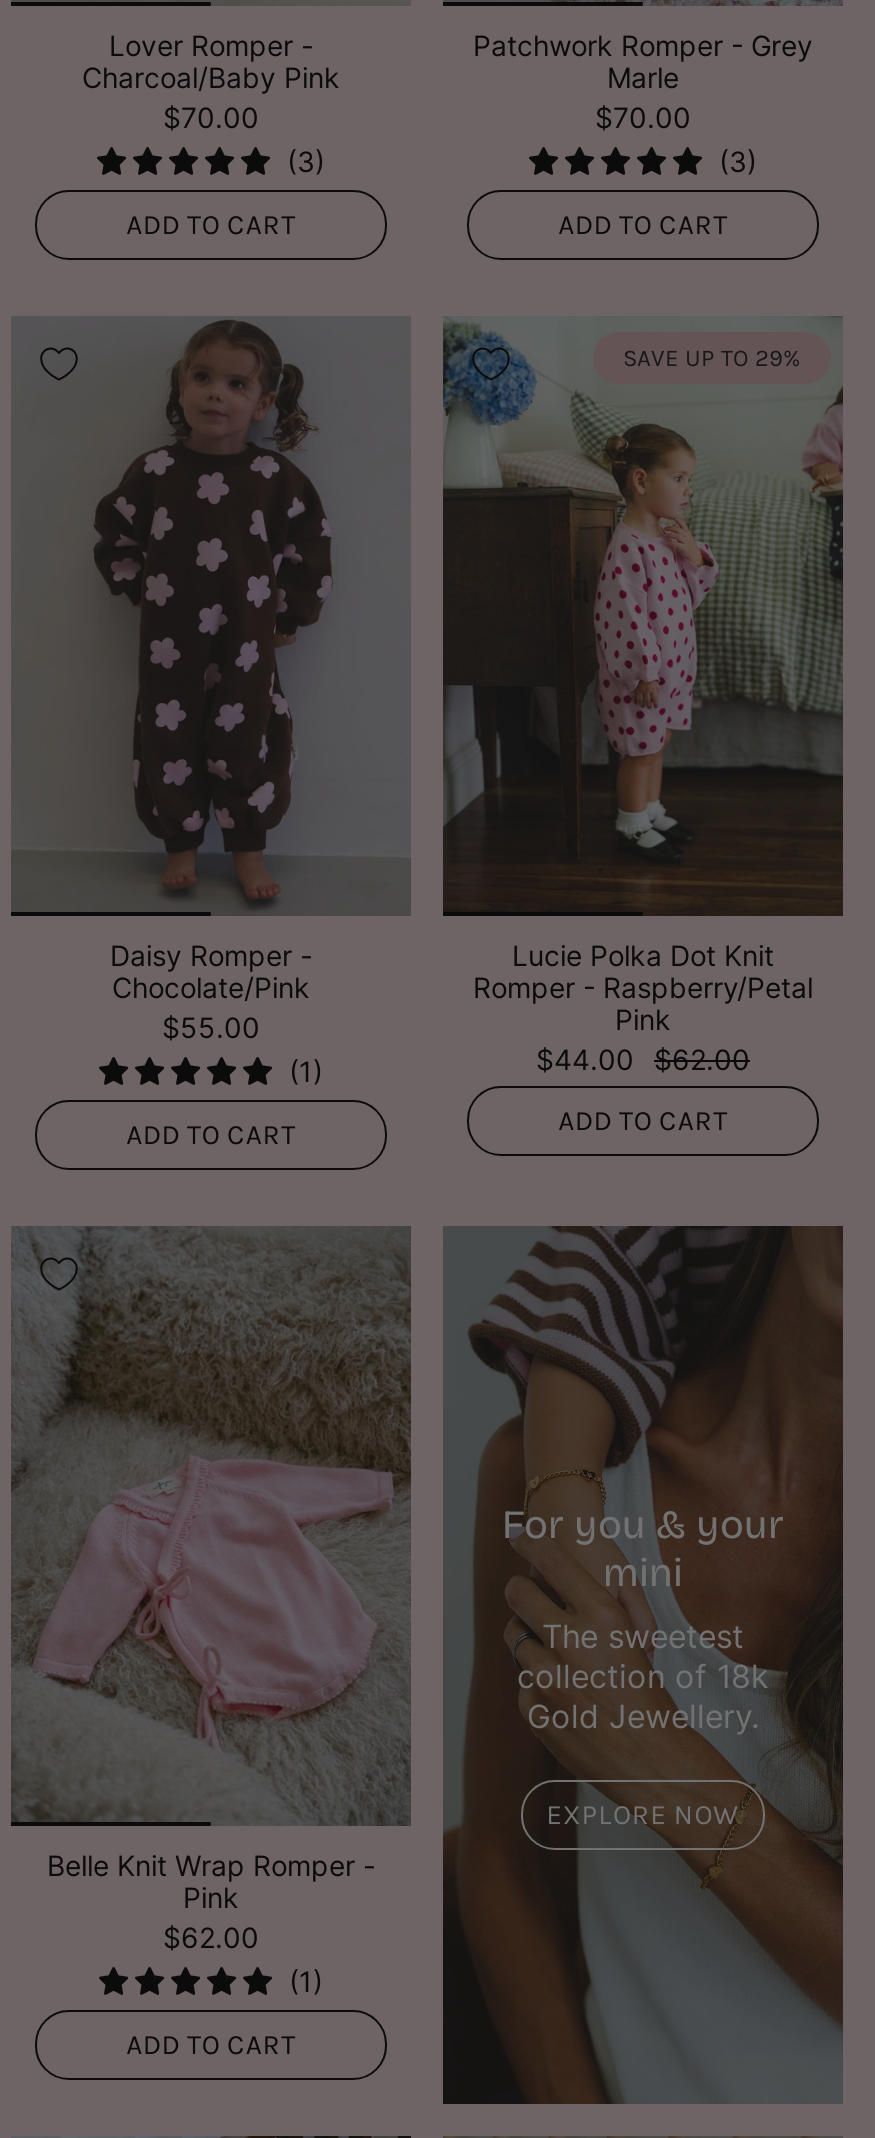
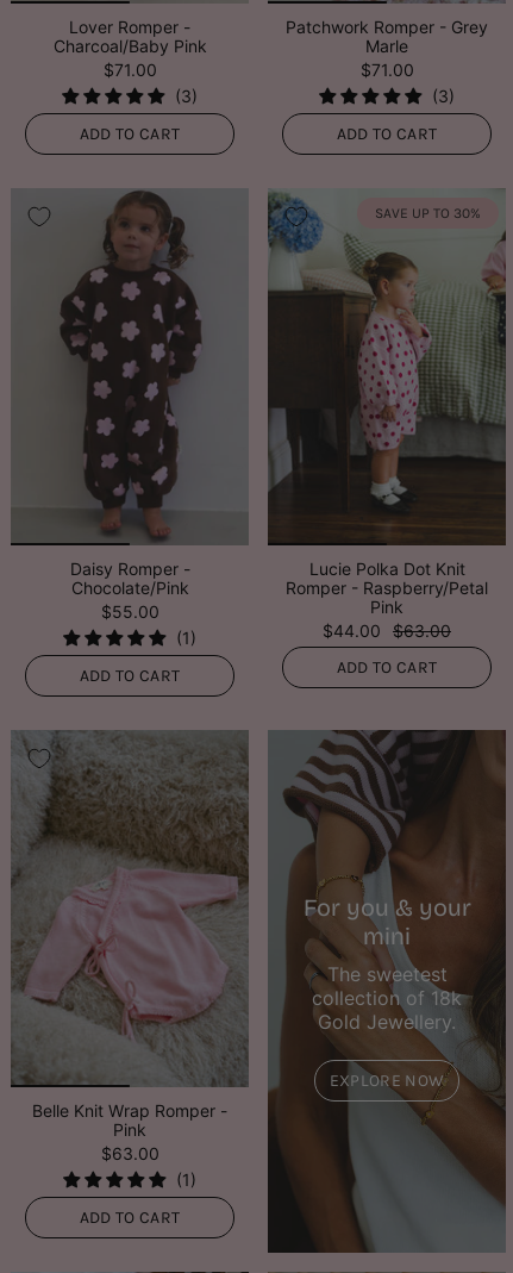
- $70.00
+ $71.00

- $70.00
+ $71.00

- SAVE UP TO 29%
+ SAVE UP TO 30%

- $44.00 $62.00
+ $44.00 $63.00

- $62.00
+ $63.00
